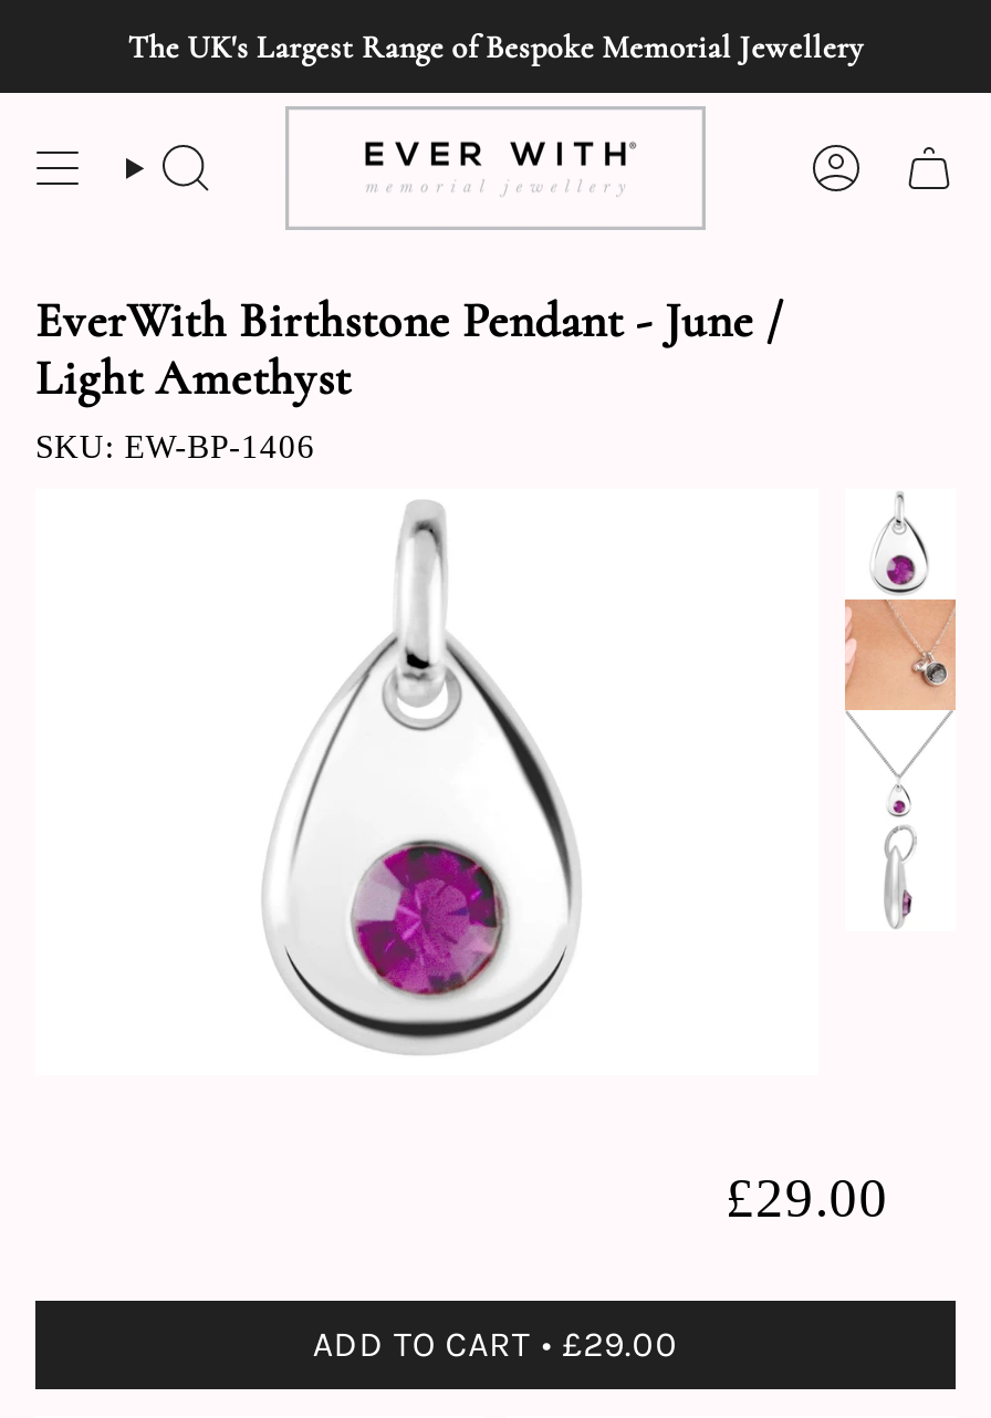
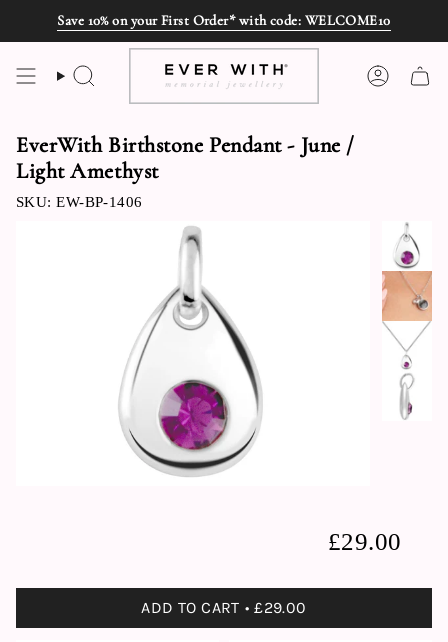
- The UK's Largest Range of Bespoke Memorial Jewellery
+ Save 10% on your First Order* with code: WELCOME10
